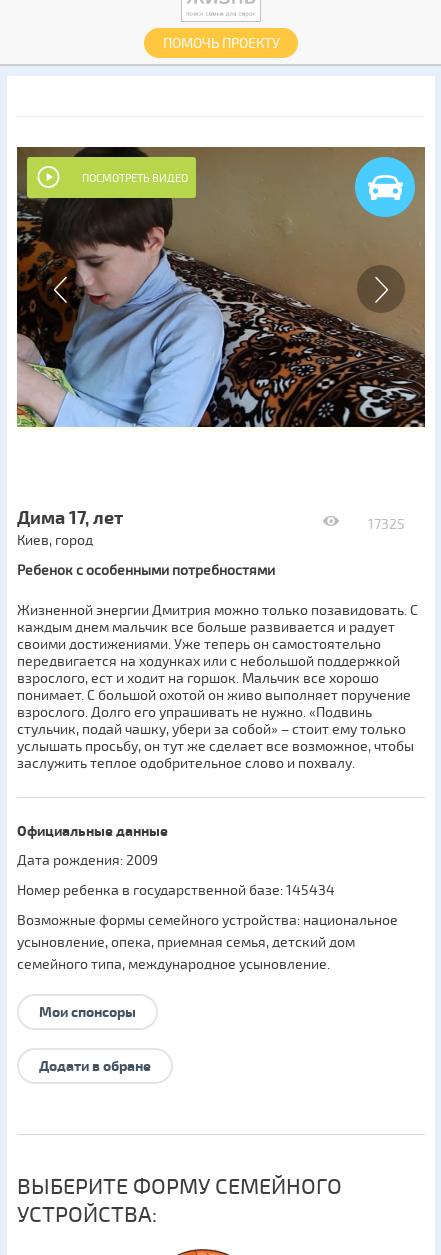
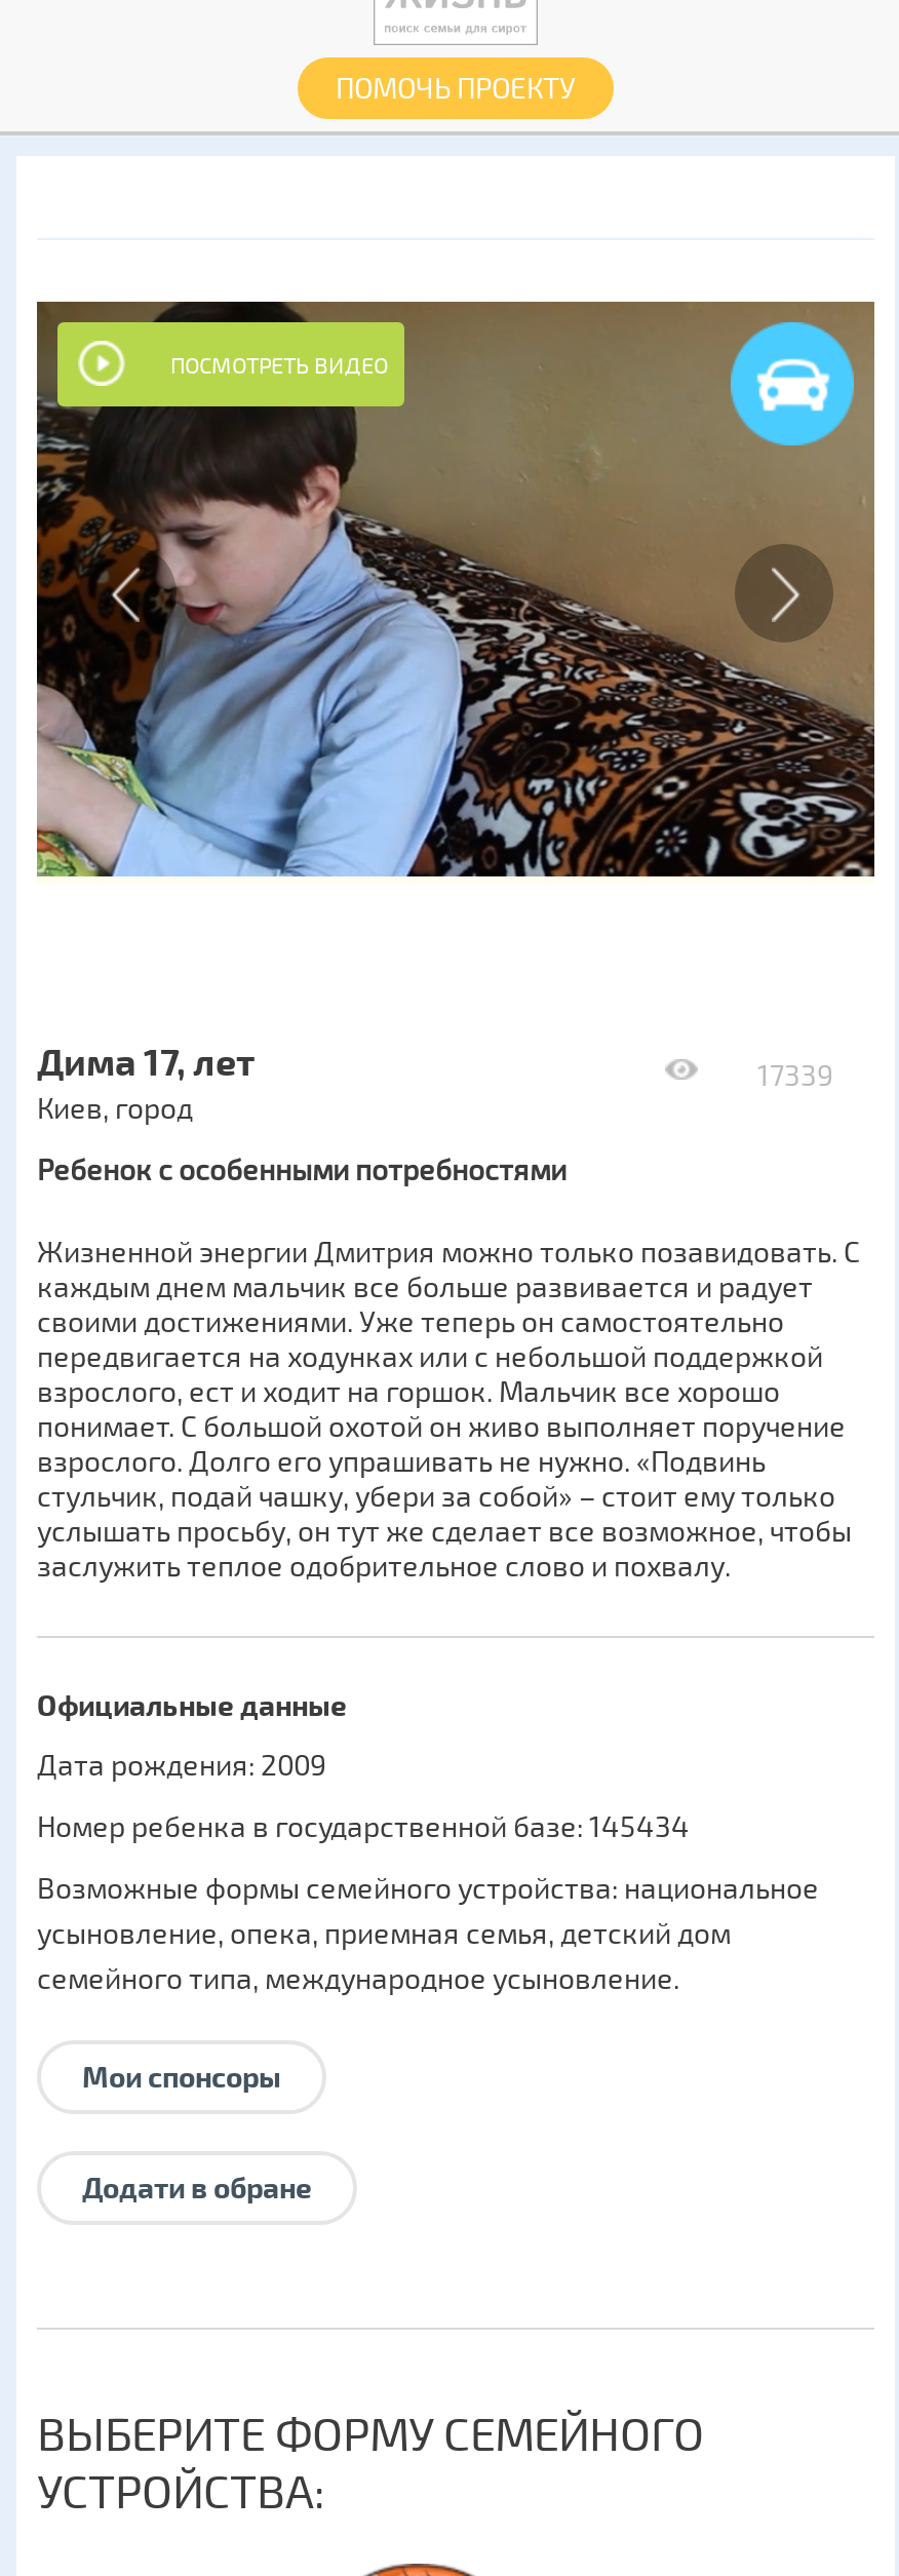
- 17325
+ 17339
